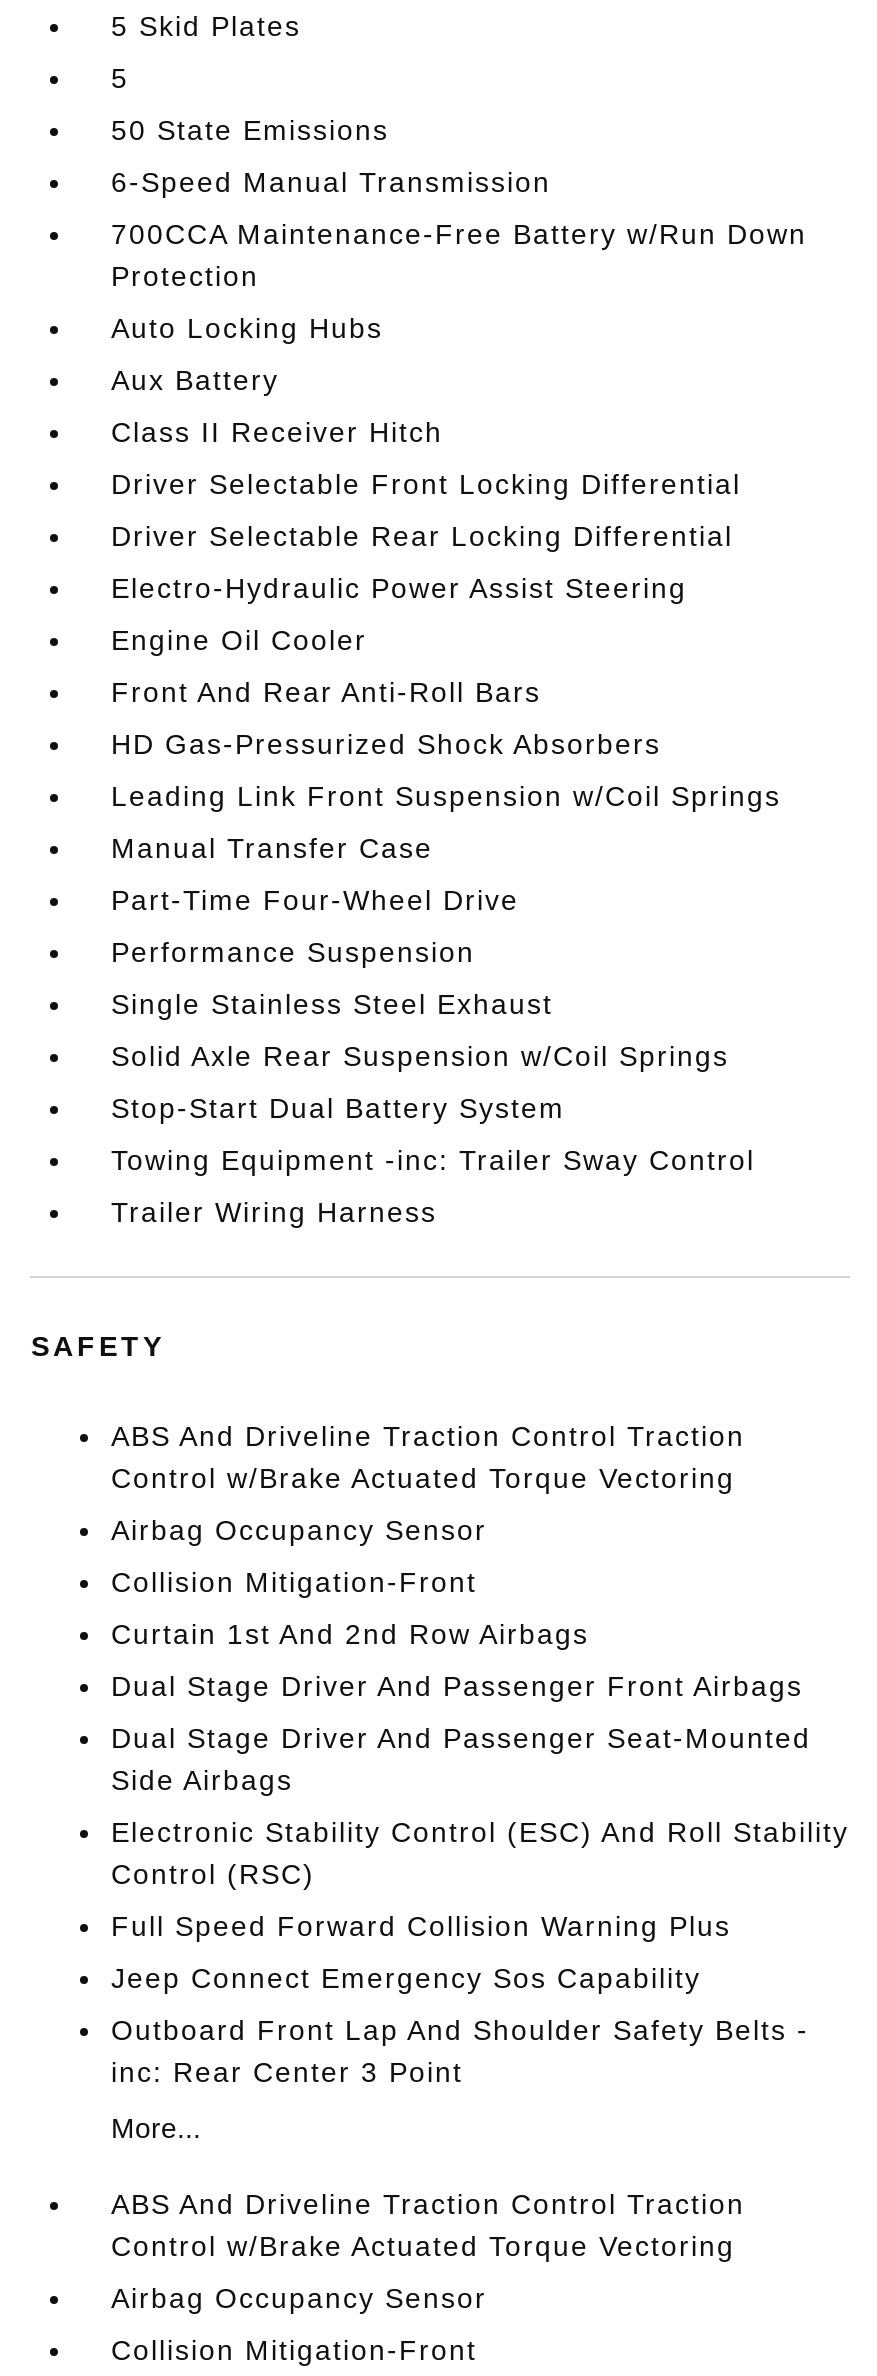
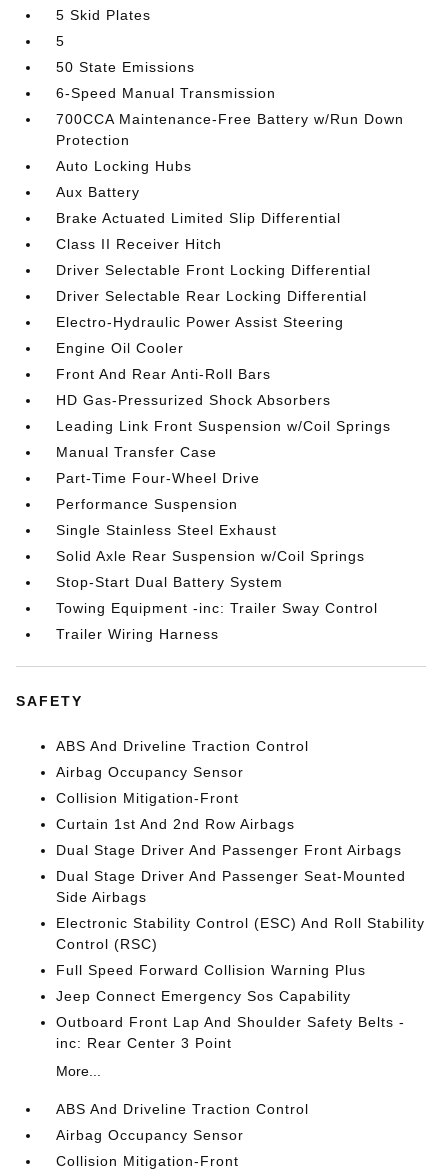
+ Brake Actuated Limited Slip Differential

moved down: Class II Receiver Hitch | Driver Selectable Front Locking Differential | Driver Selectable Rear Locking Differential | ... | Trailer Wiring Harness | SAFETY

- ABS And Driveline Traction Control Traction
- Control w/Brake Actuated Torque Vectoring
+ ABS And Driveline Traction Control

- ABS And Driveline Traction Control Traction
- Control w/Brake Actuated Torque Vectoring
+ ABS And Driveline Traction Control
